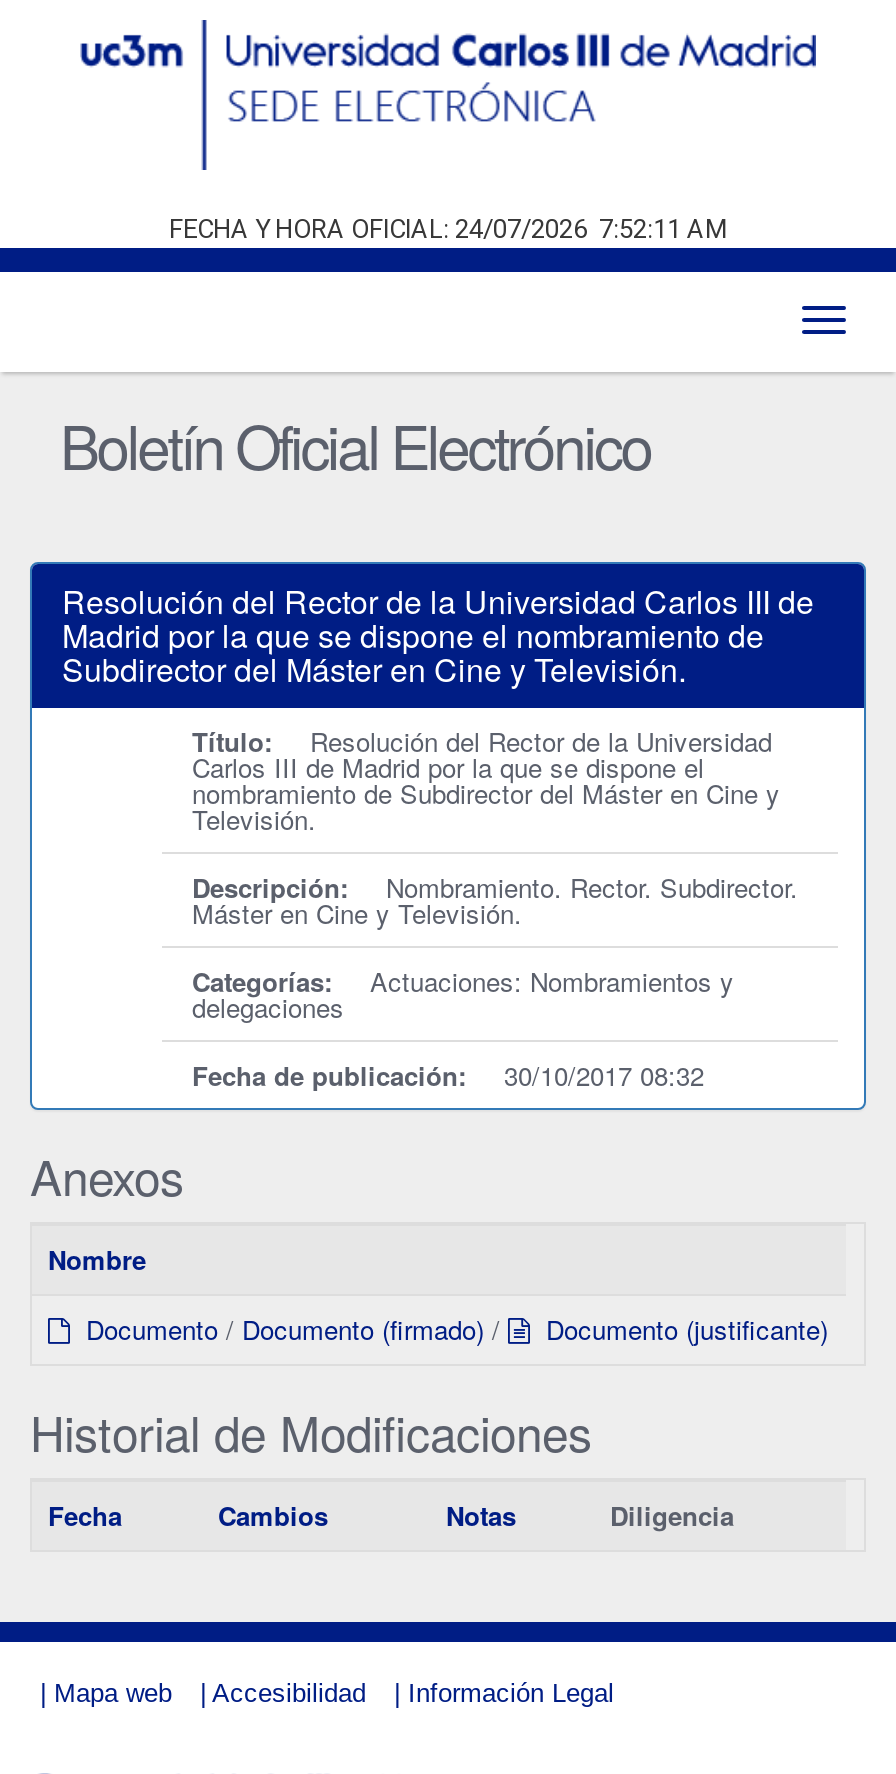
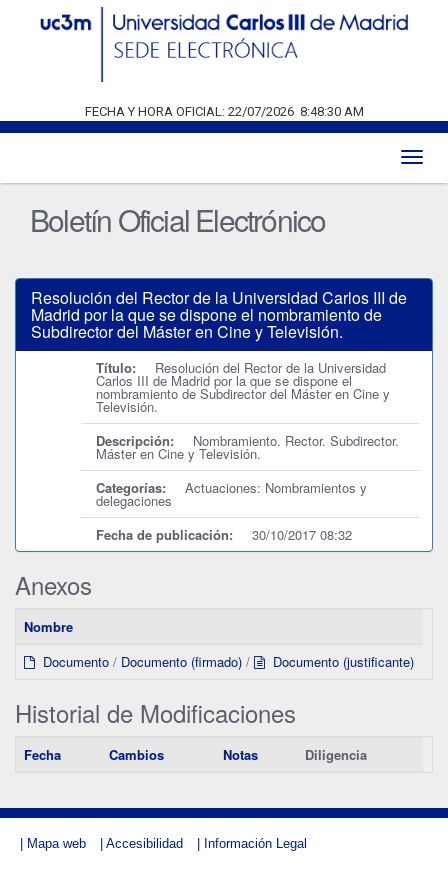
- FECHA Y HORA OFICIAL: 24/07/2026 7:52:11 AM
+ FECHA Y HORA OFICIAL: 22/07/2026 8:48:30 AM
